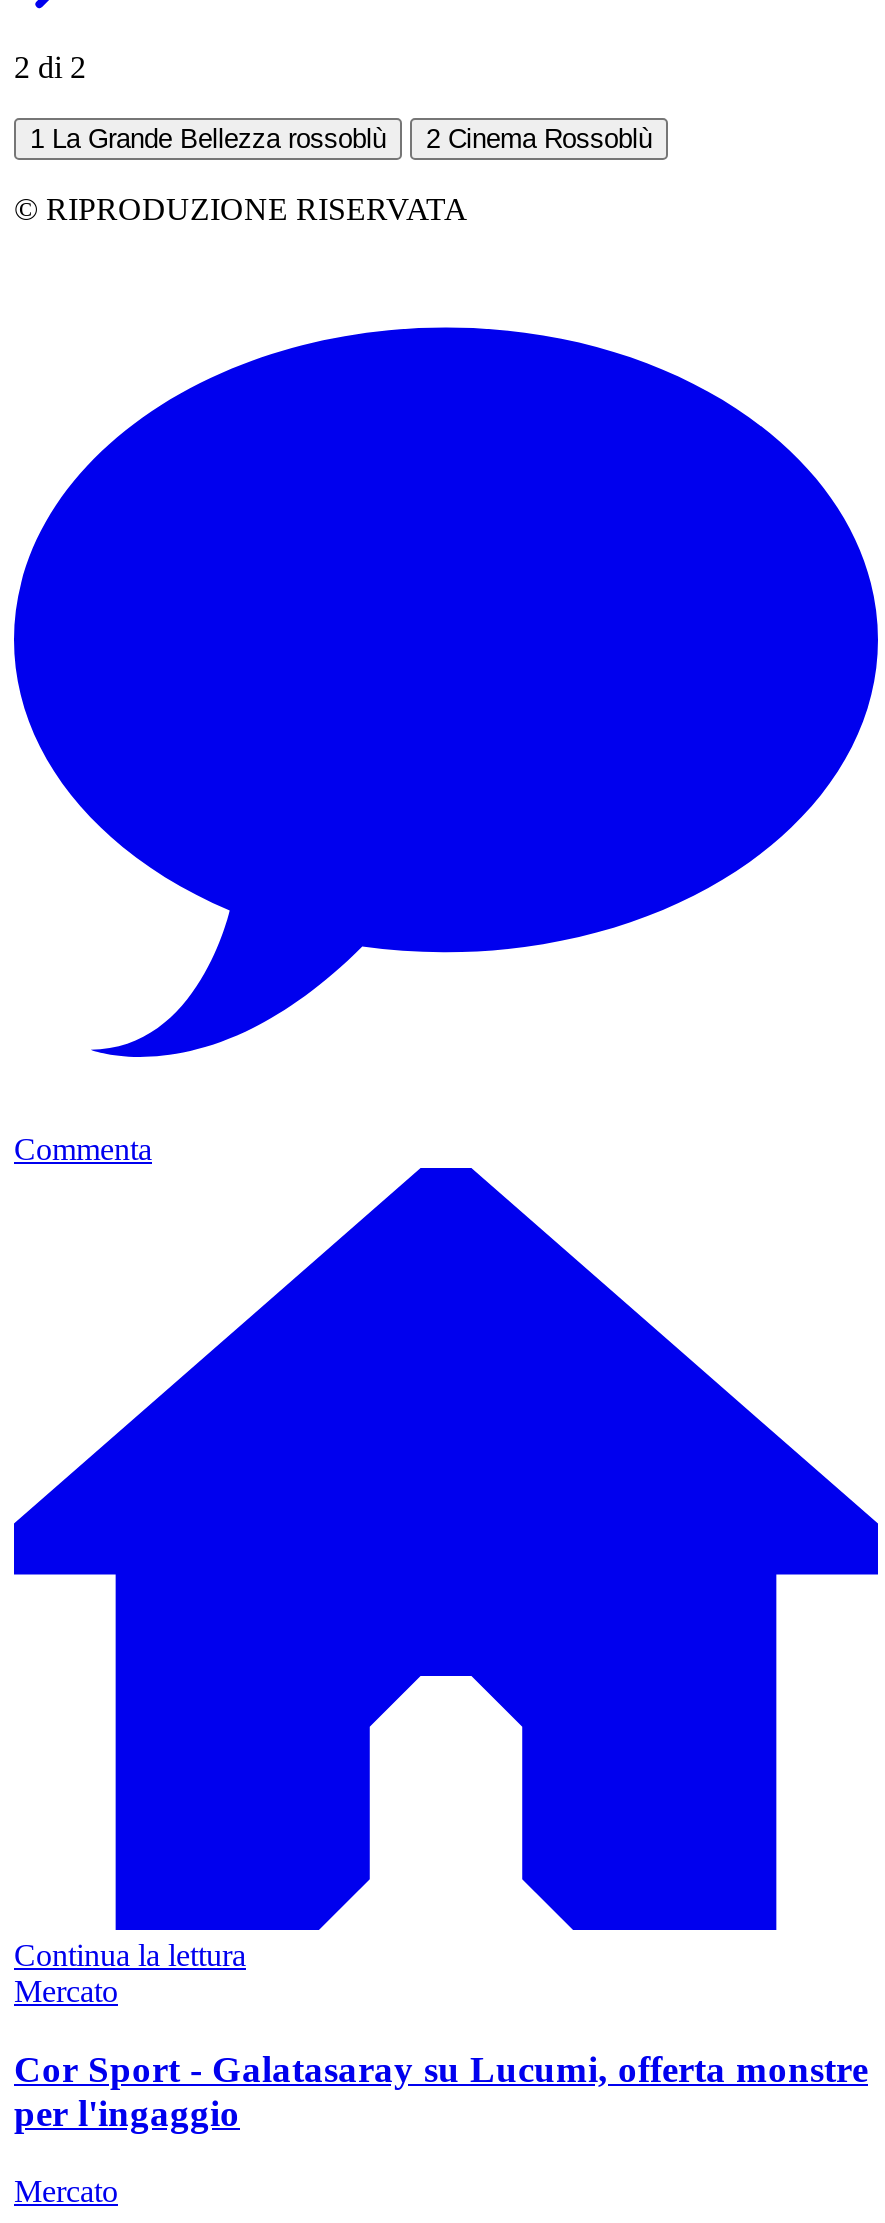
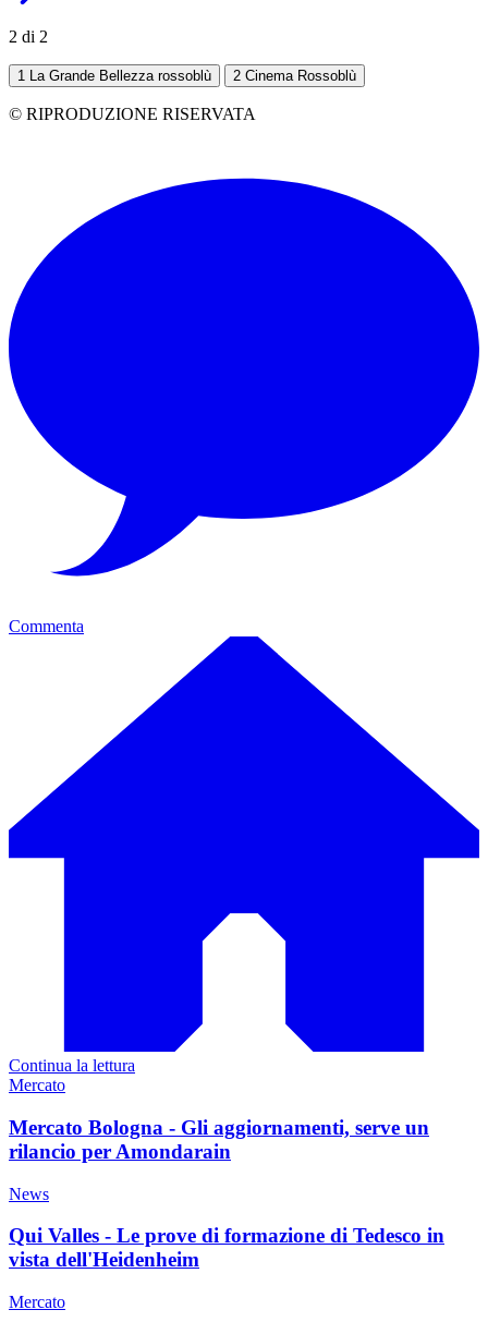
- Cor Sport - Galatasaray su Lucumi, offerta monstre
- per l'ingaggio
+ Mercato Bologna - Gli aggiornamenti, serve un
+ rilancio per Amondarain
+ News
+ Qui Valles - Le prove di formazione di Tedesco in
+ vista dell'Heidenheim
